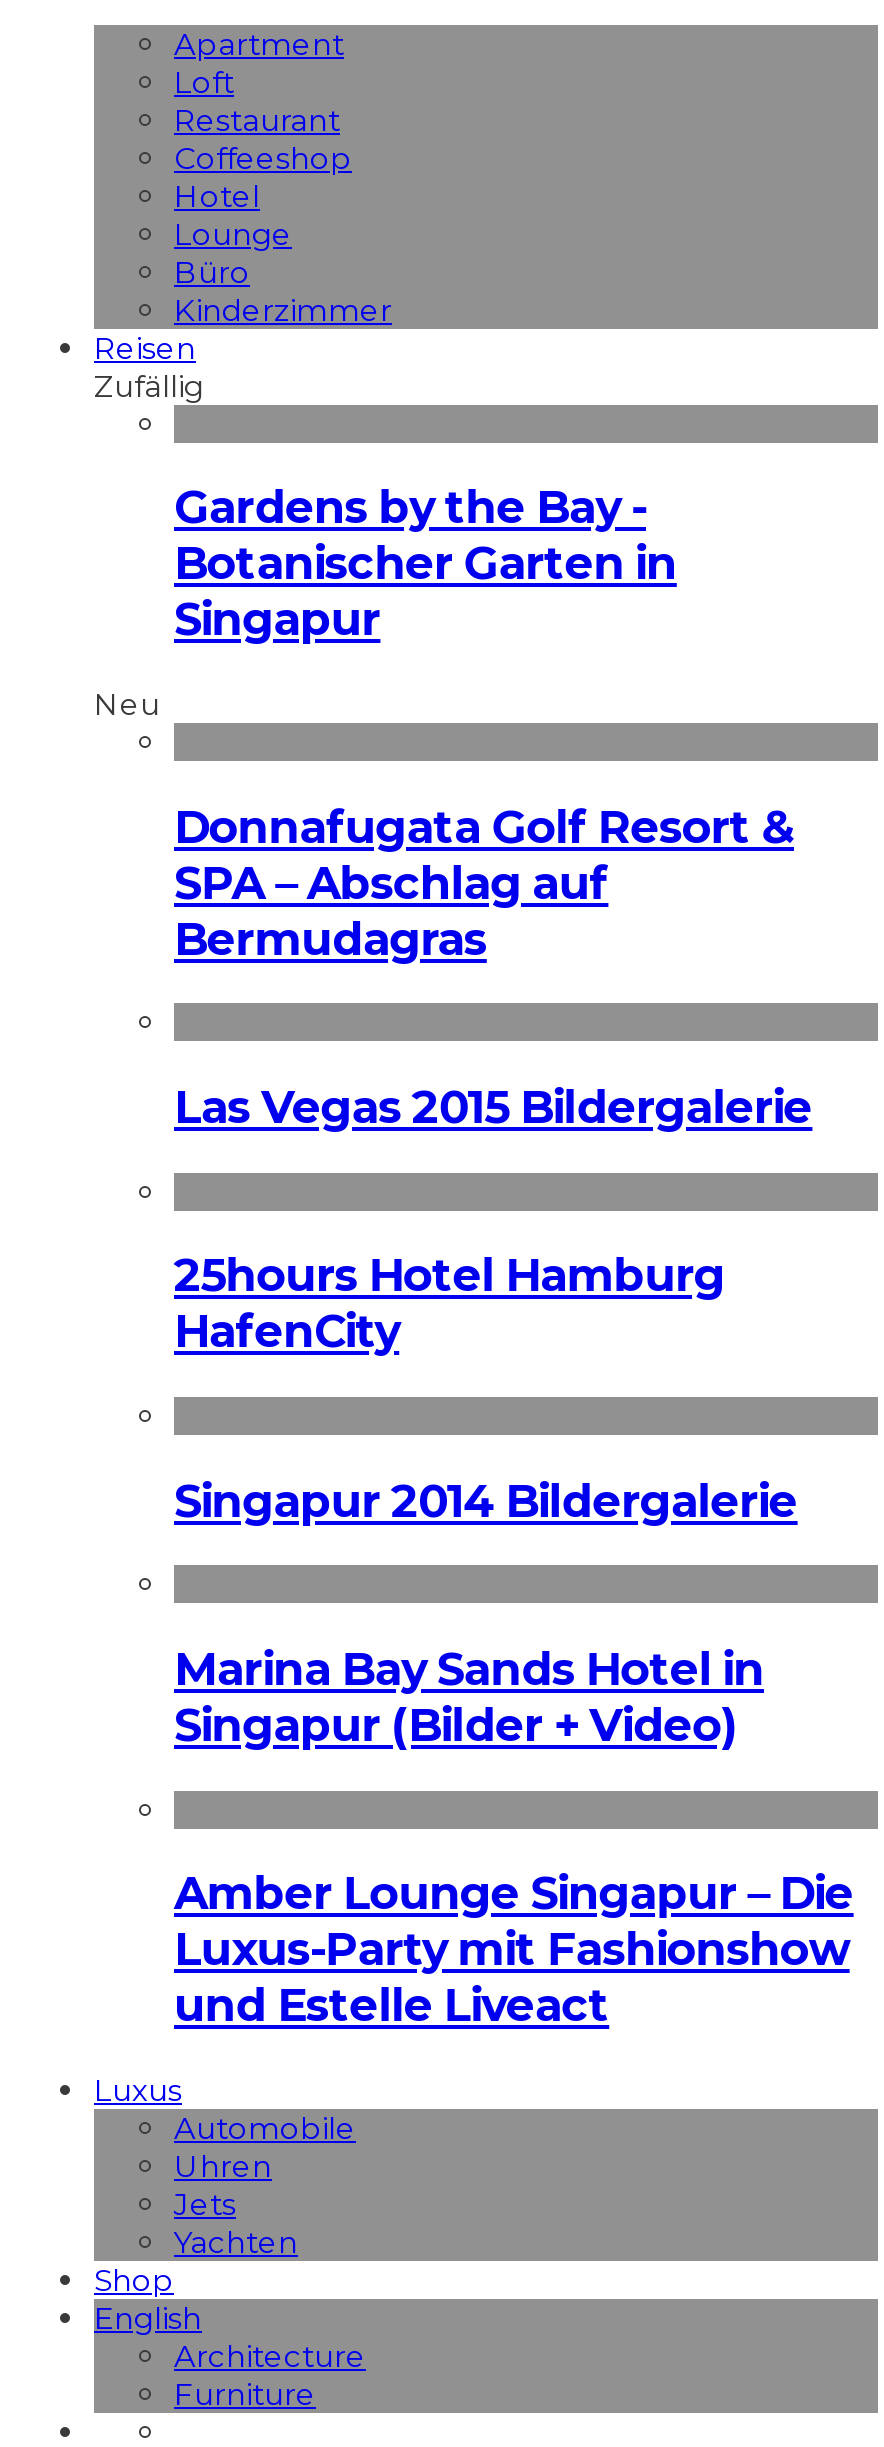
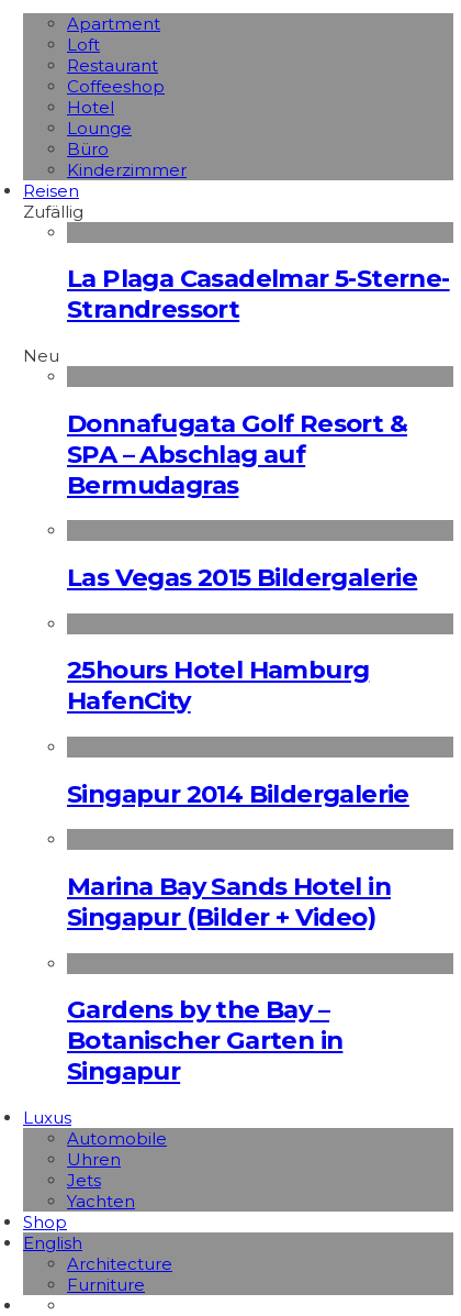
- Gardens by the Bay -
+ La Plaga Casadelmar 5-Sterne-
+ Strandressort

moved down: Botanischer Garten in | Singapur

- Amber Lounge Singapur – Die
- Luxus-Party mit Fashionshow
- und Estelle Liveact
+ Gardens by the Bay –
